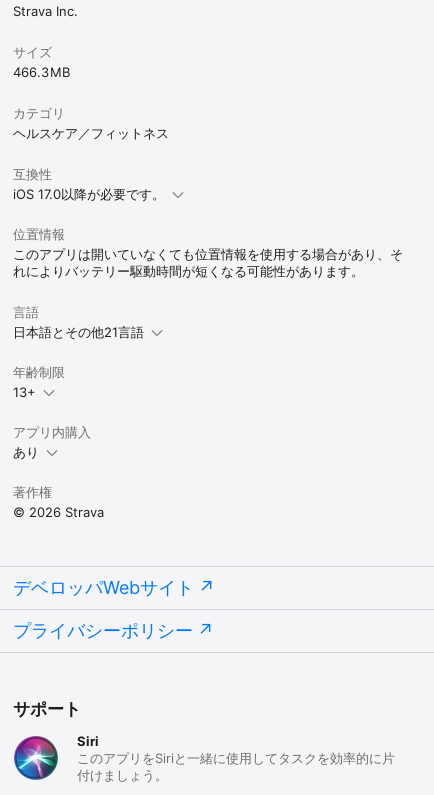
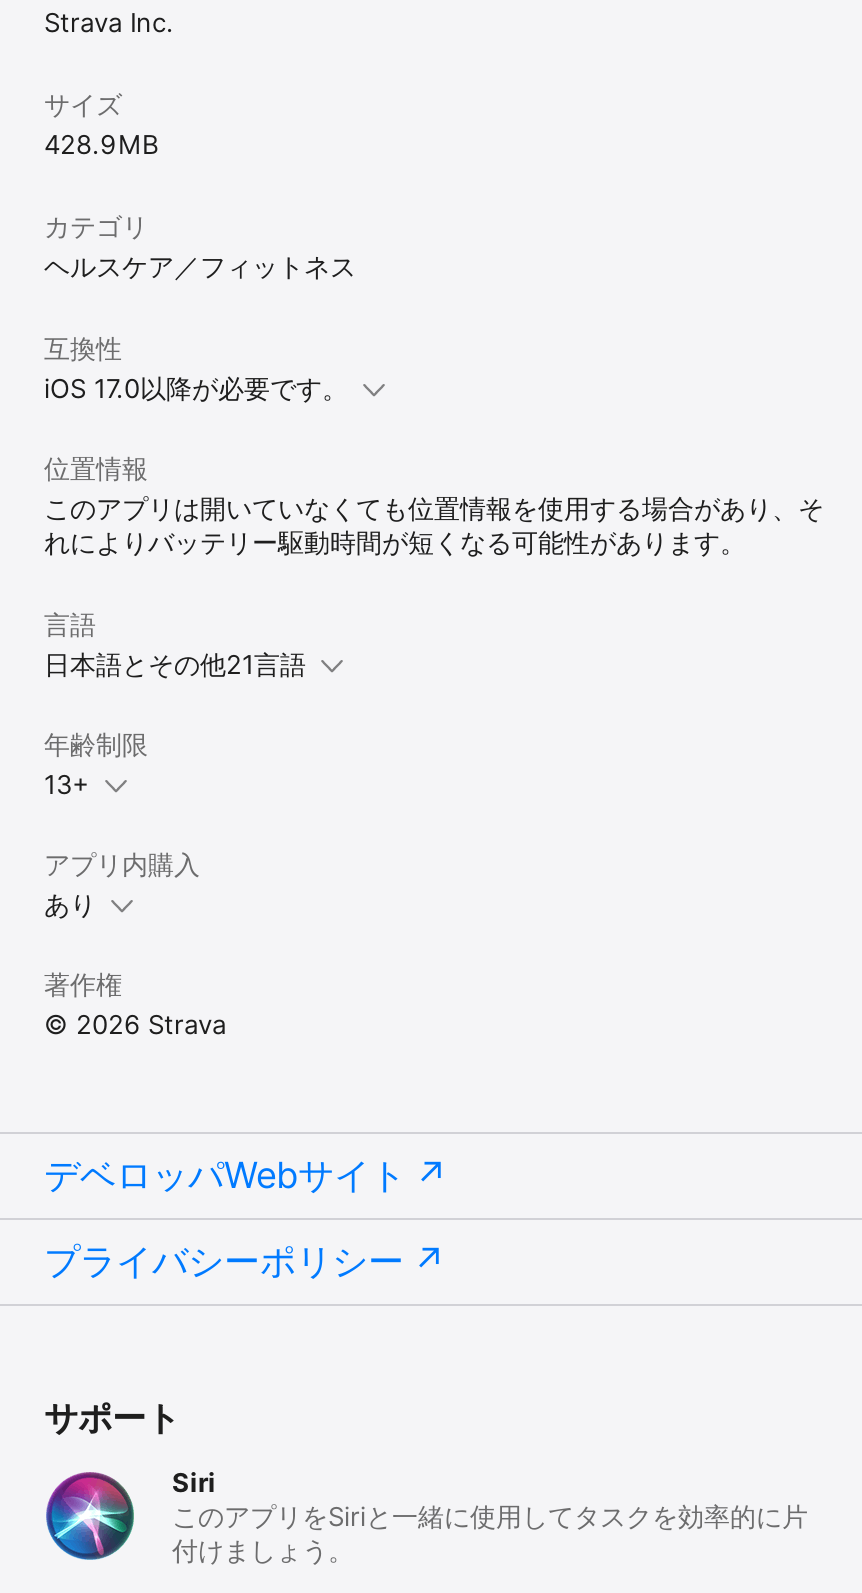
- 466.3 MB
+ 428.9 MB
